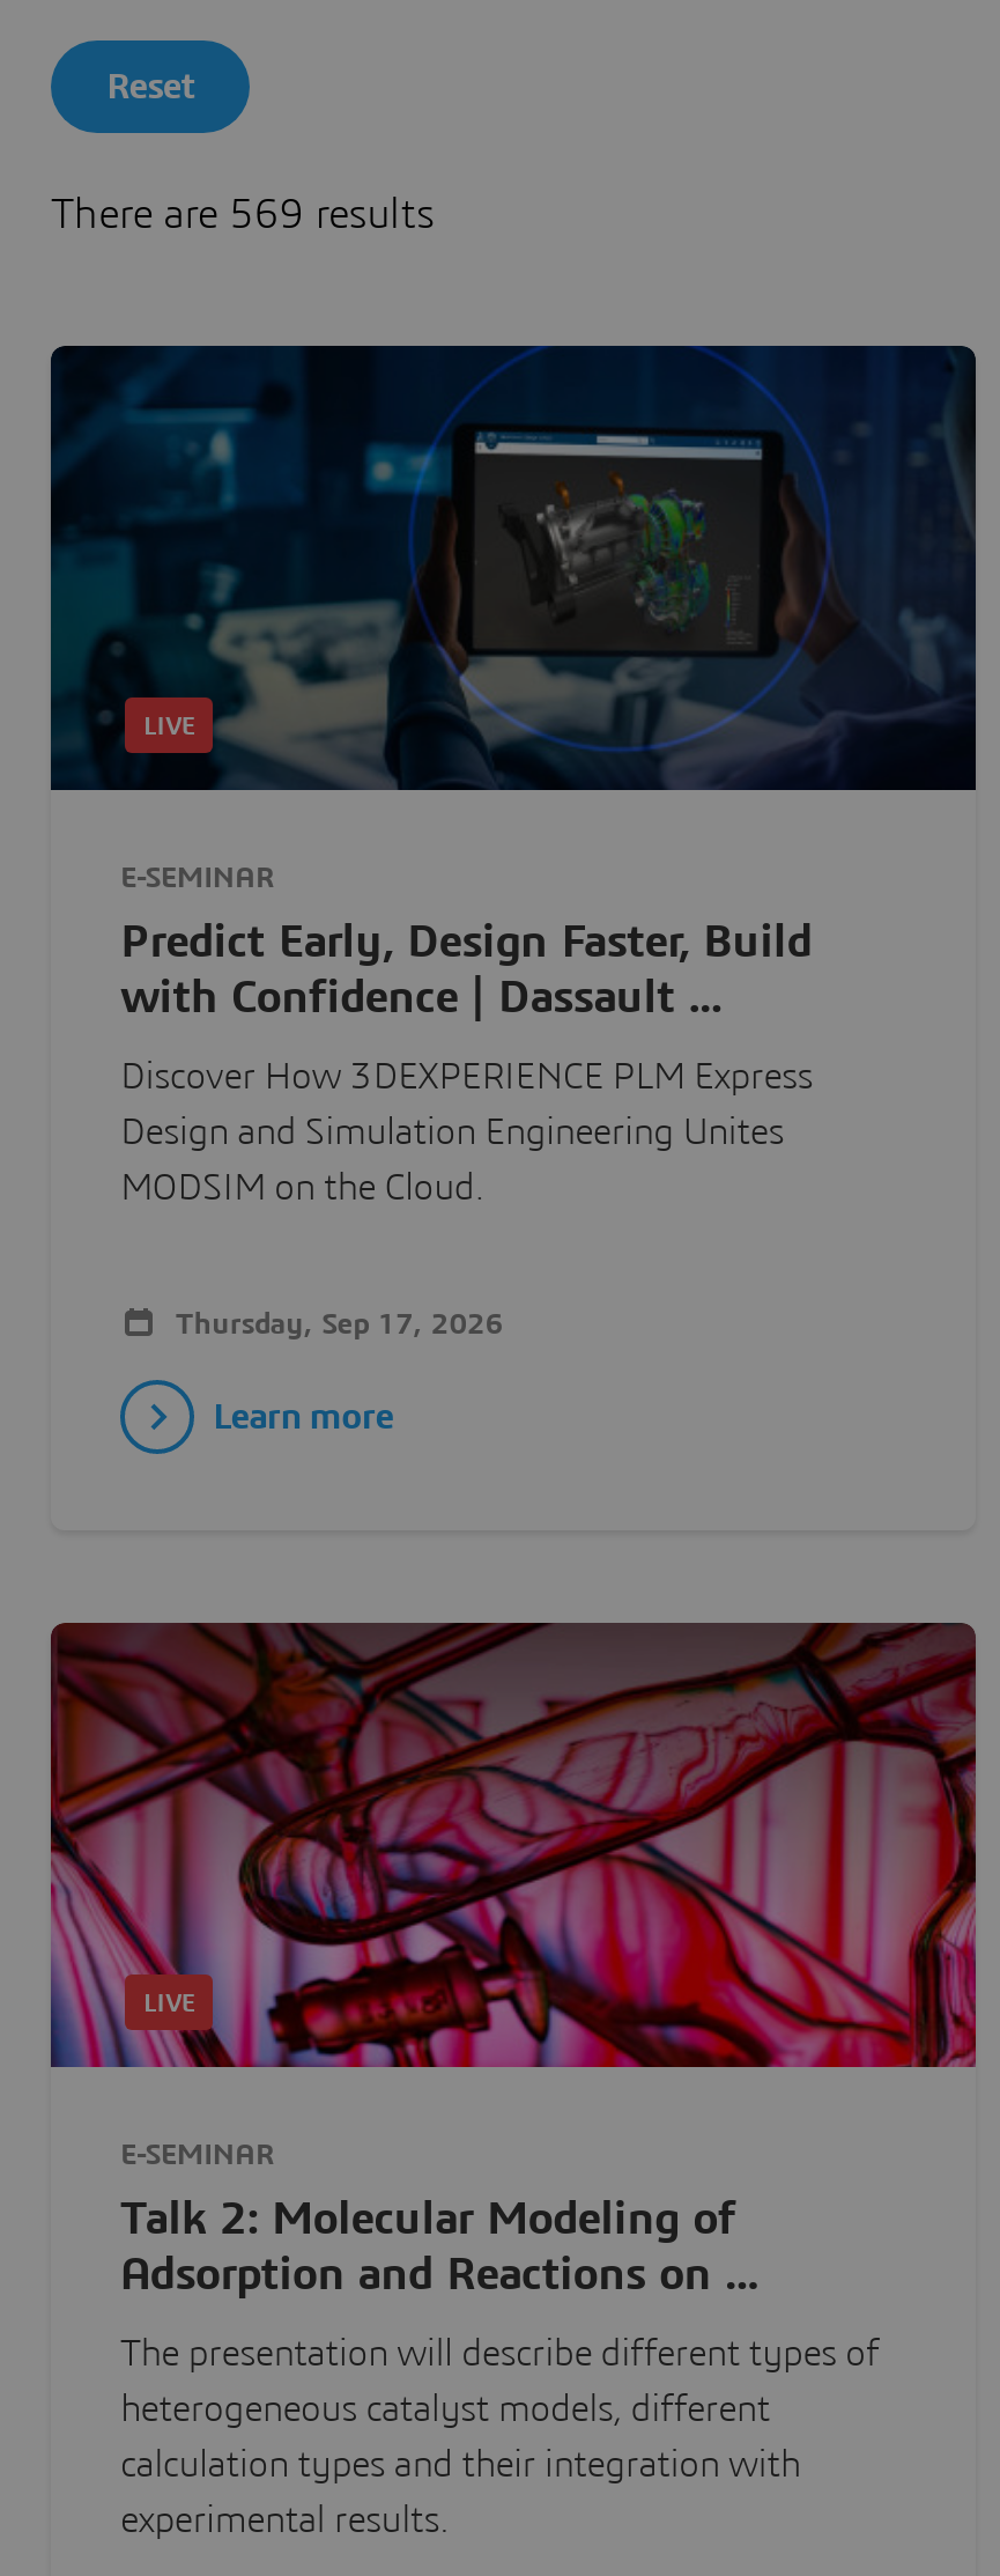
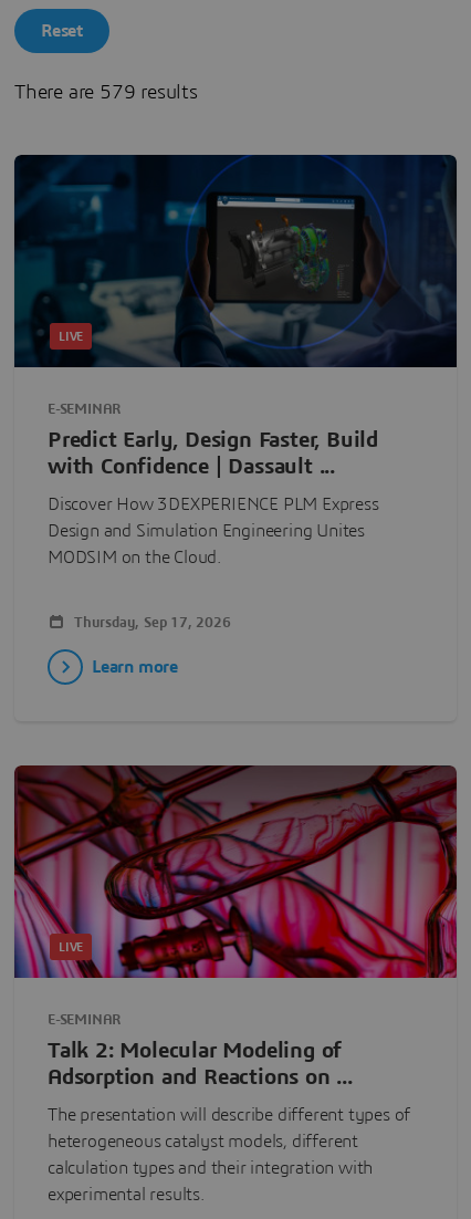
- There are 569 results
+ There are 579 results
